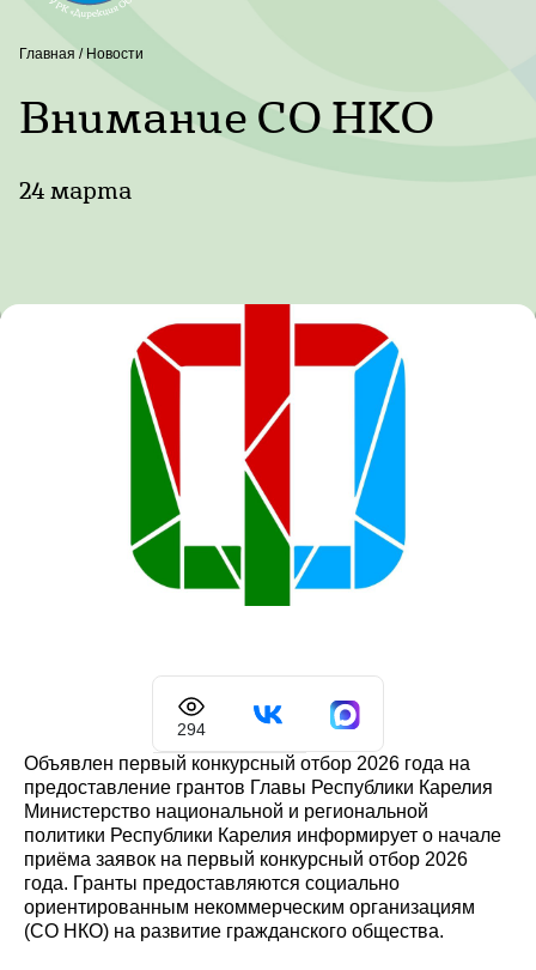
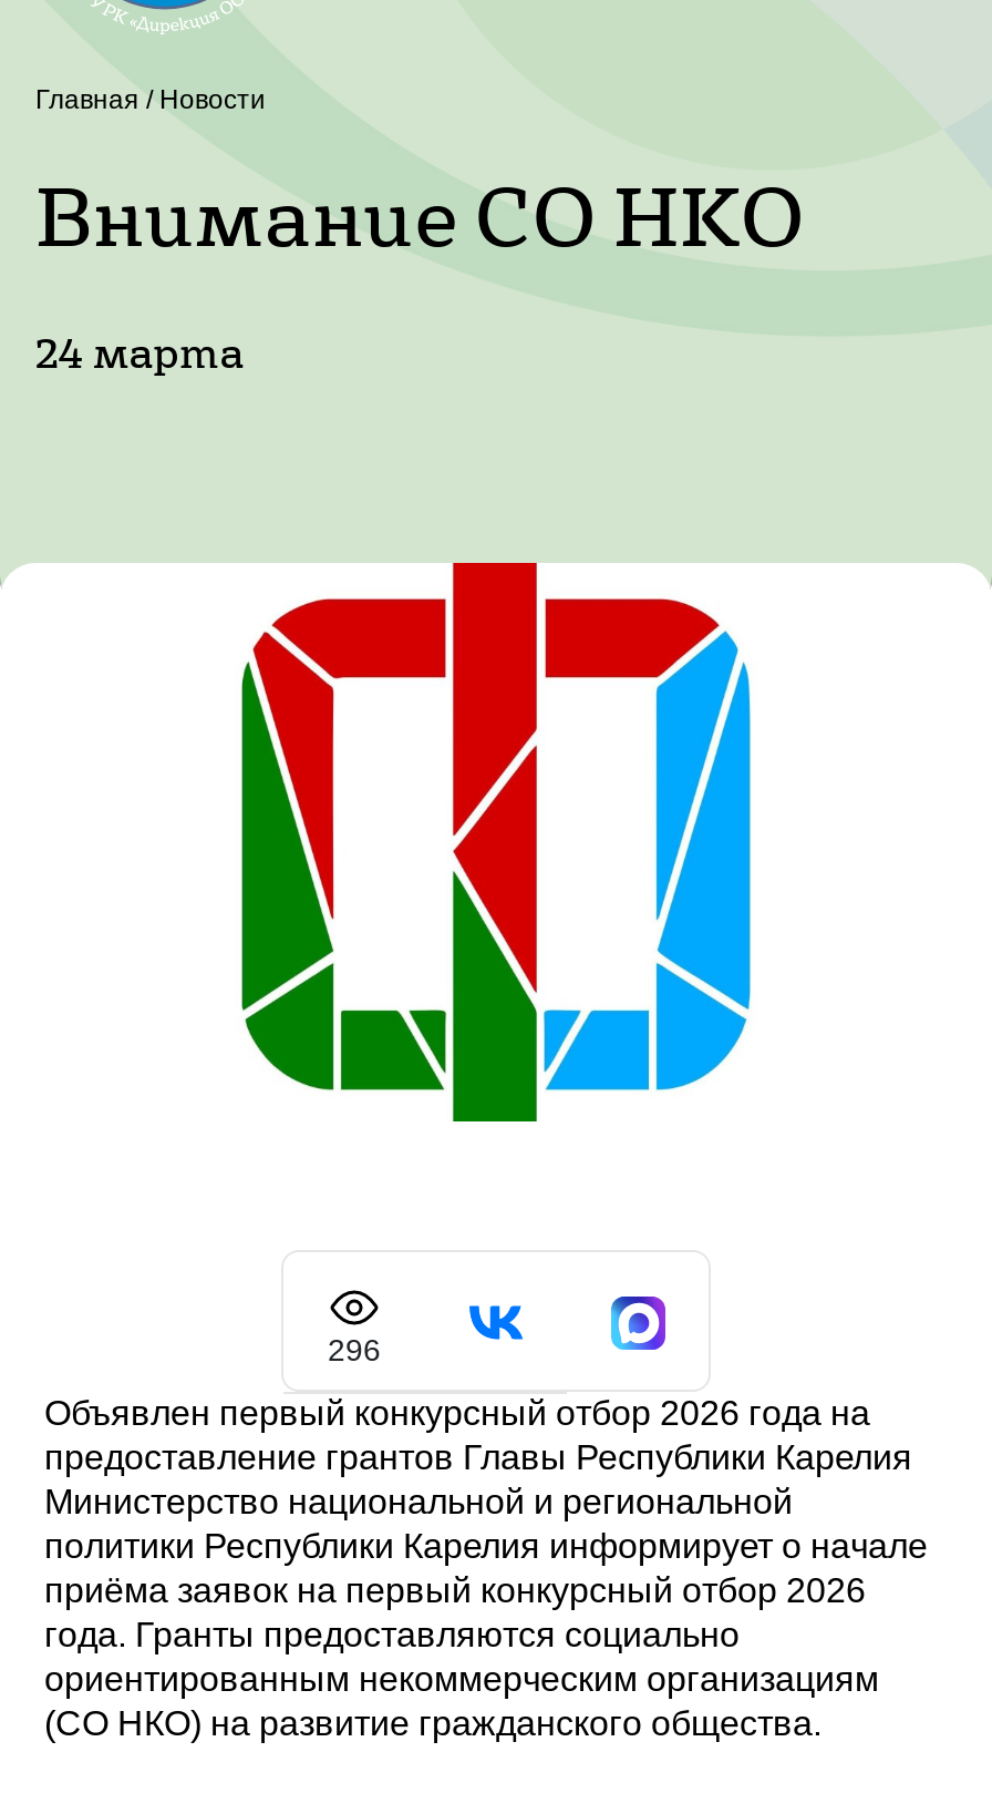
- 294
+ 296
